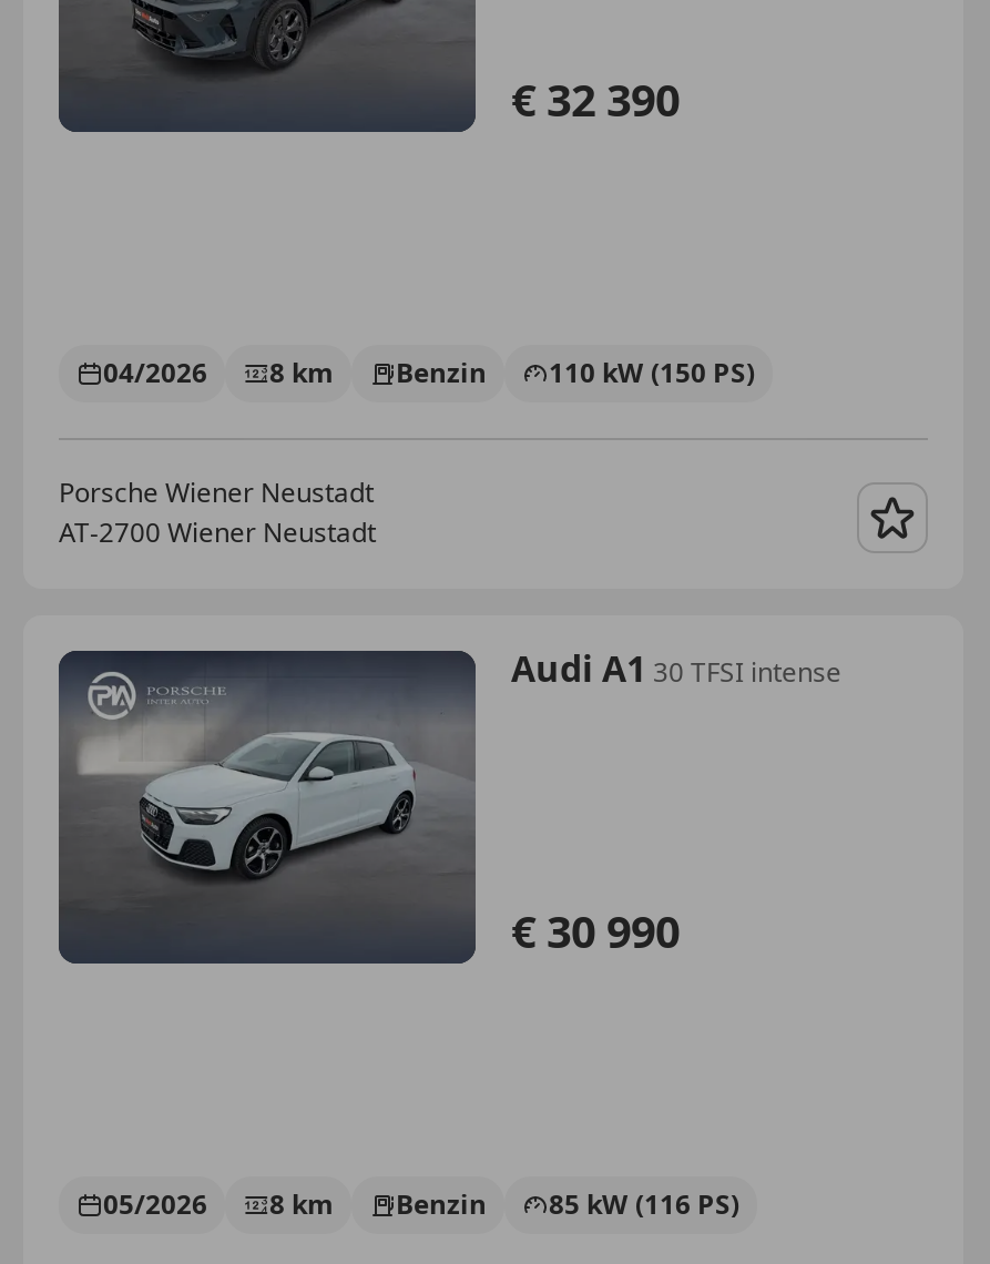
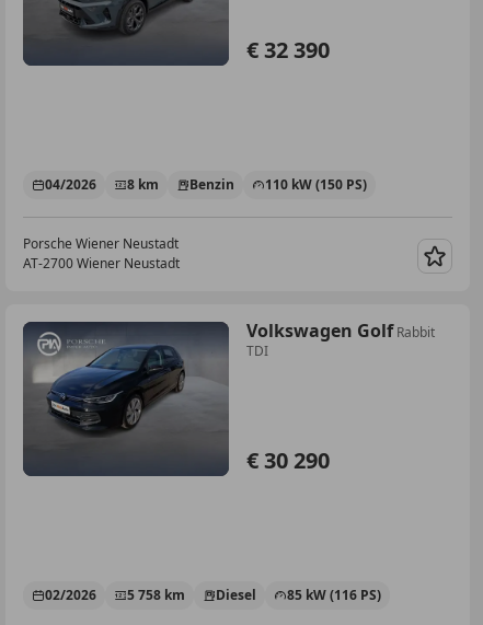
- Audi A1 30 TFSI intense
+ Volkswagen Golf Rabbit
+ TDI

- [image]
+ [image]

- € 30 990
+ € 30 290

- 05/2026
- 8 km
- Benzin
+ 02/2026
+ 5 758 km
+ Diesel
